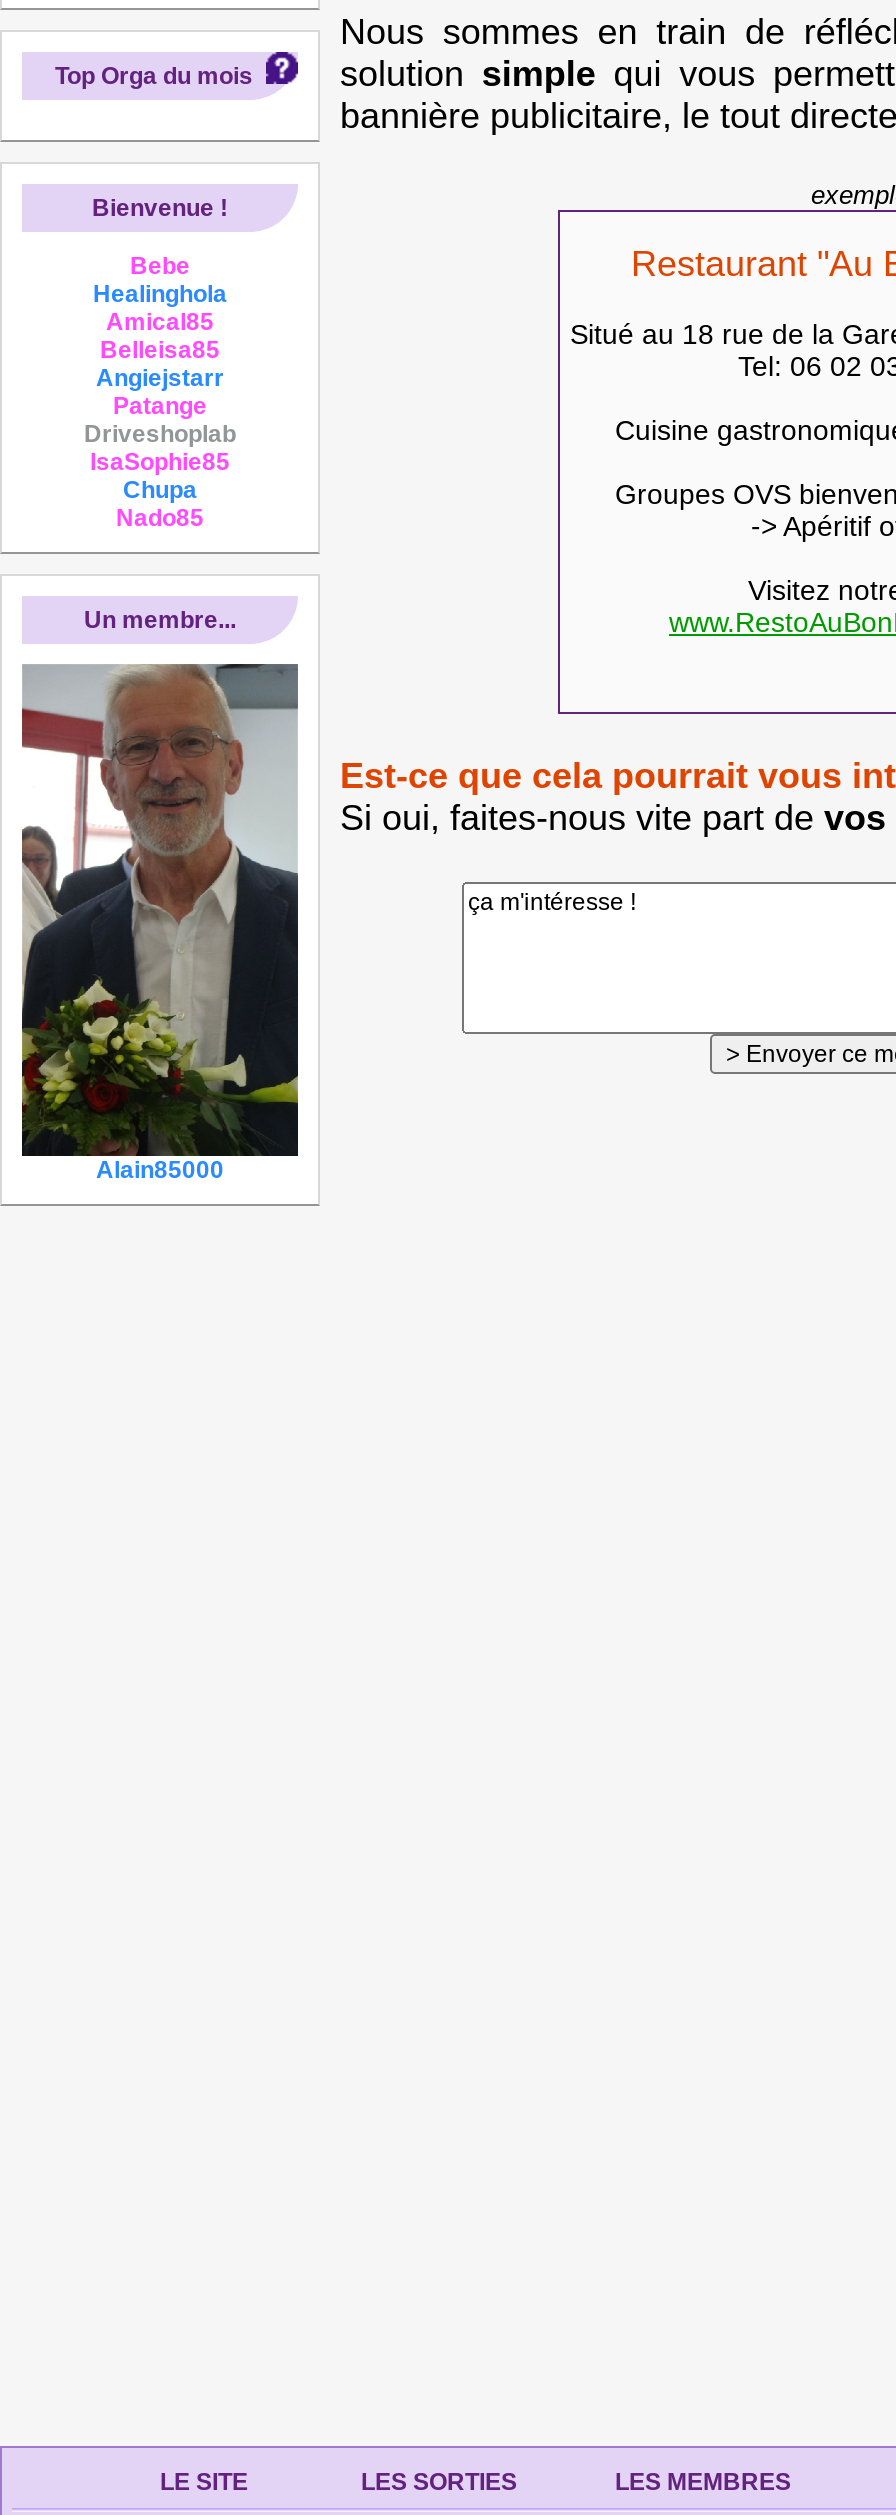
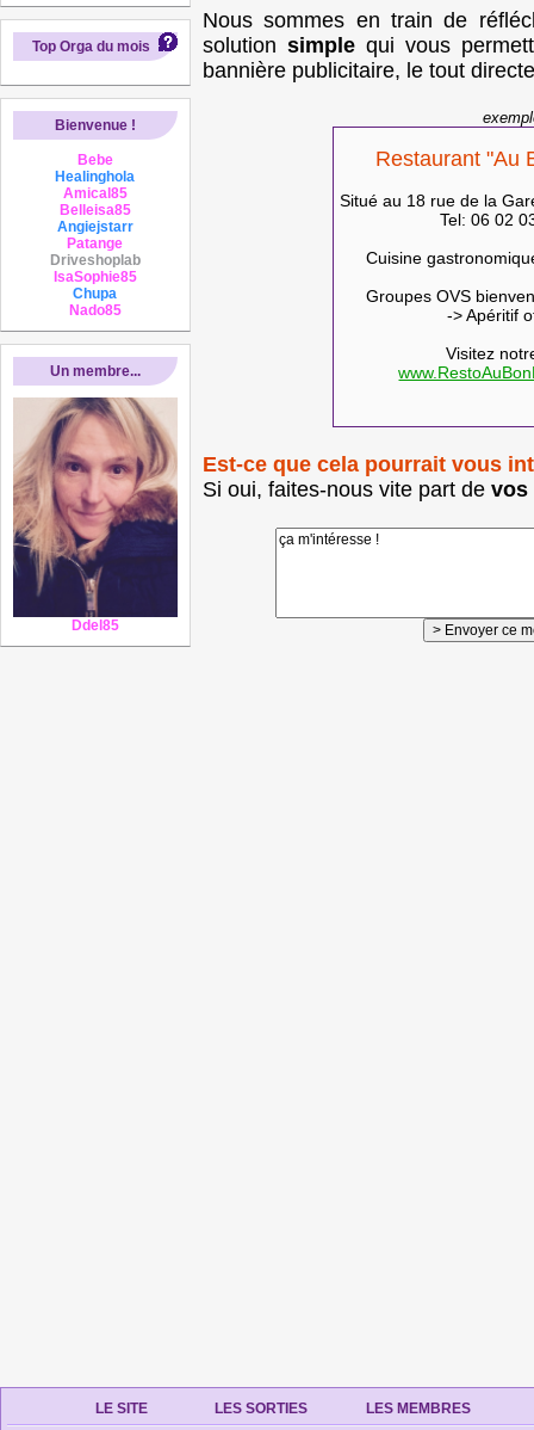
- [image]
- Alain85000
+ [image]
+ Ddel85
